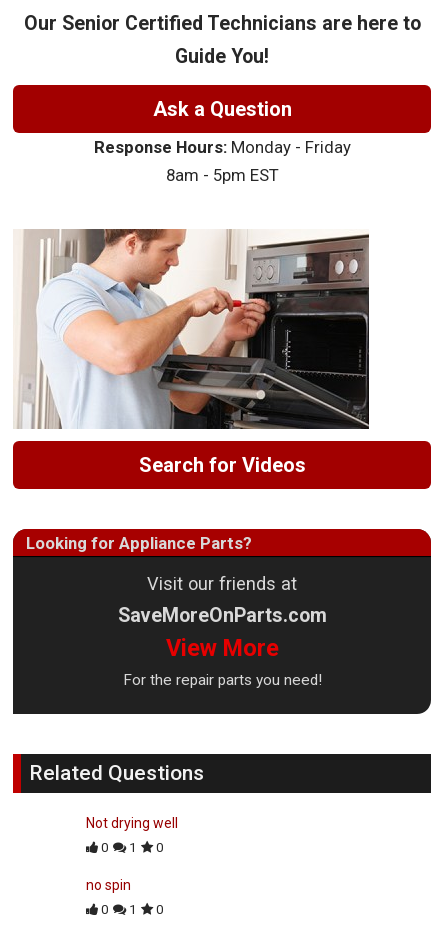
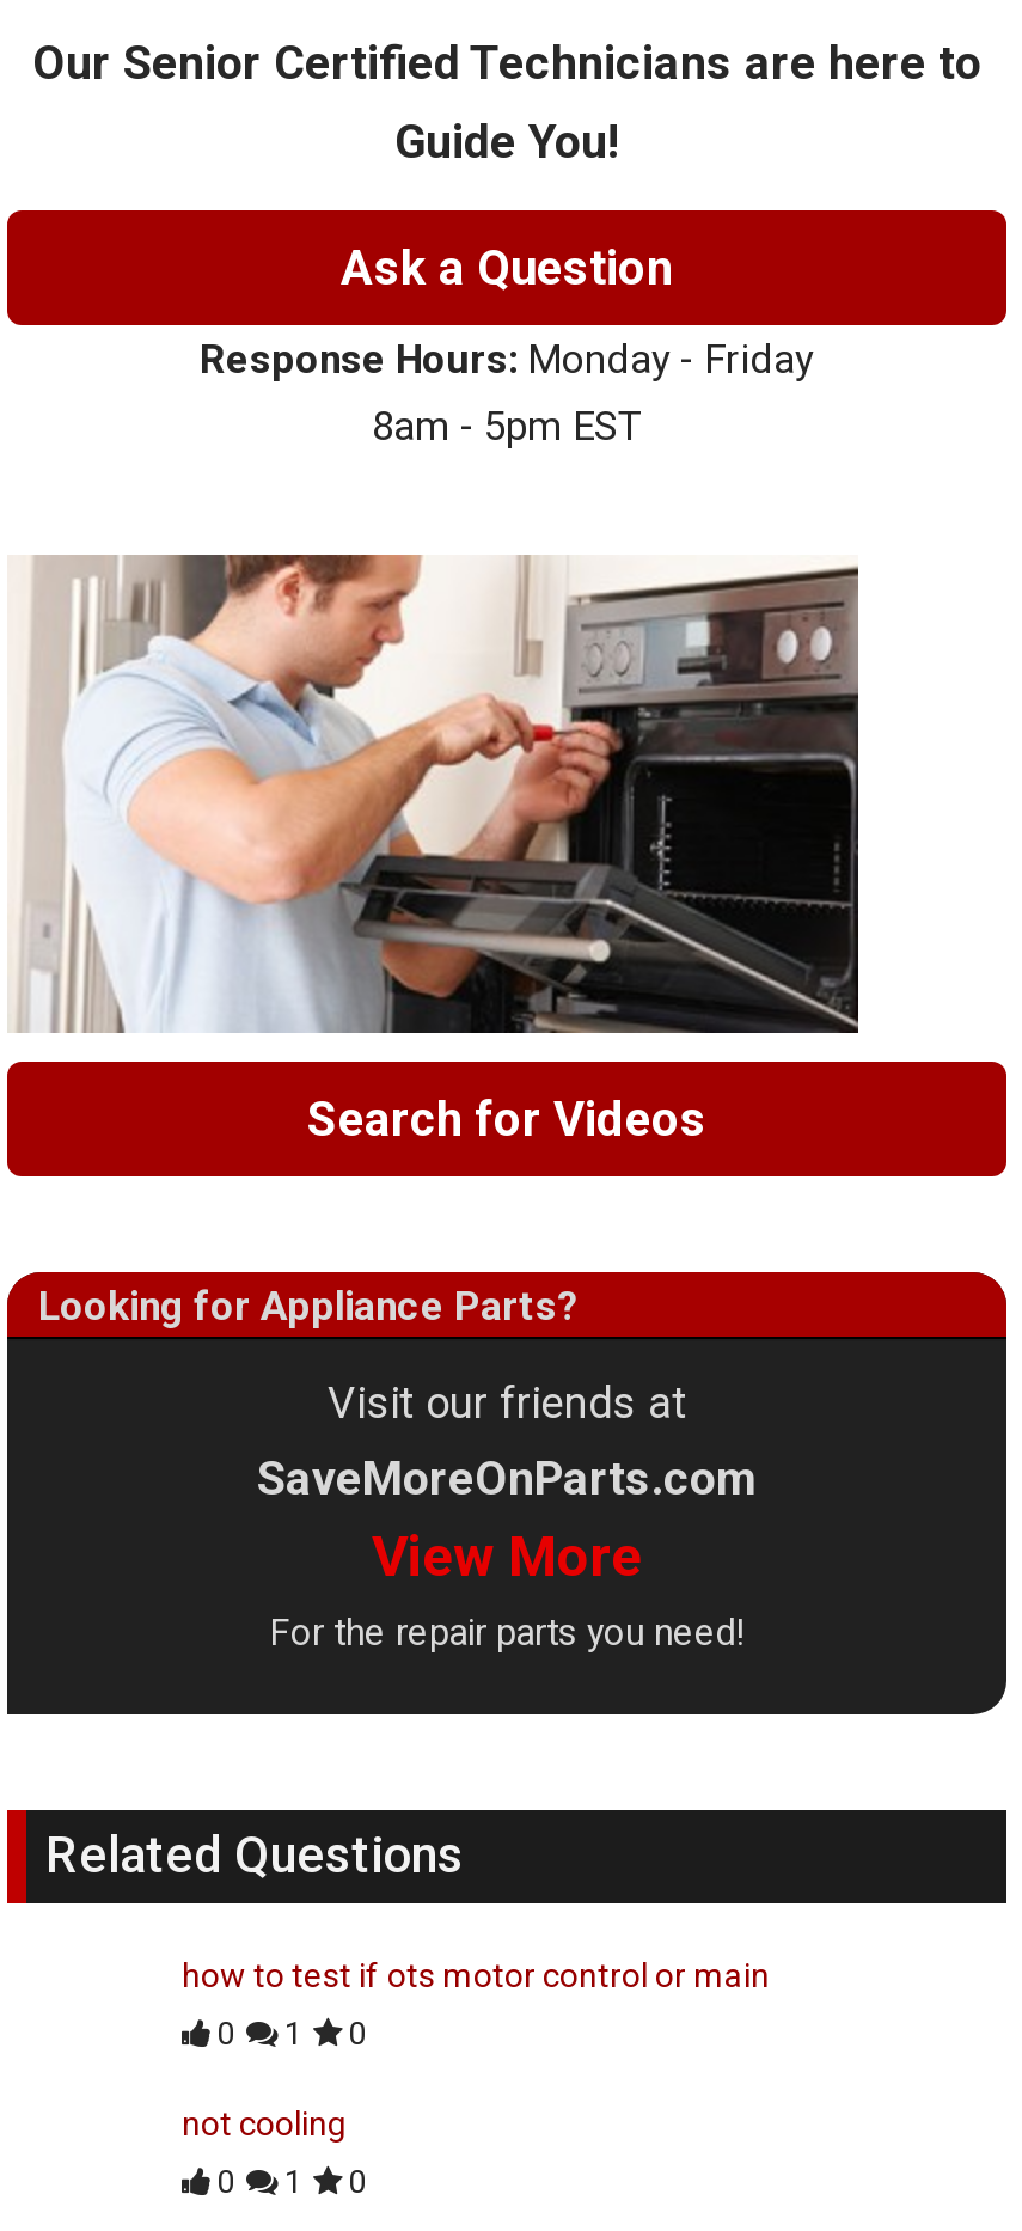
- Not drying well
+ how to test if ots motor control or main

- no spin
+ not cooling
